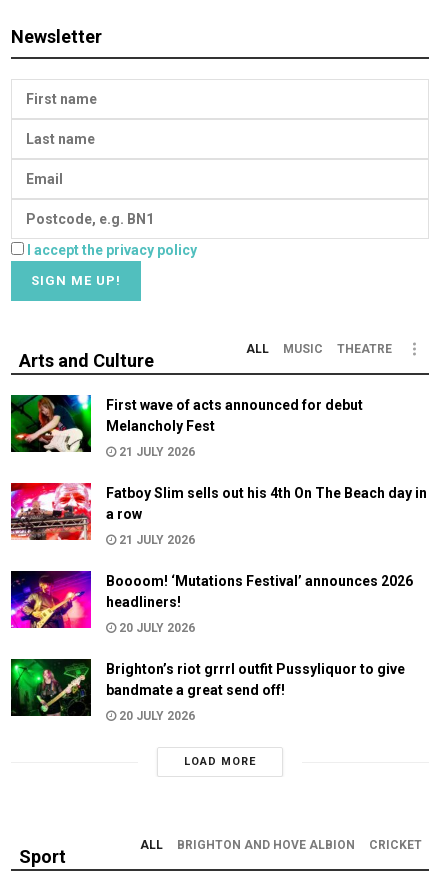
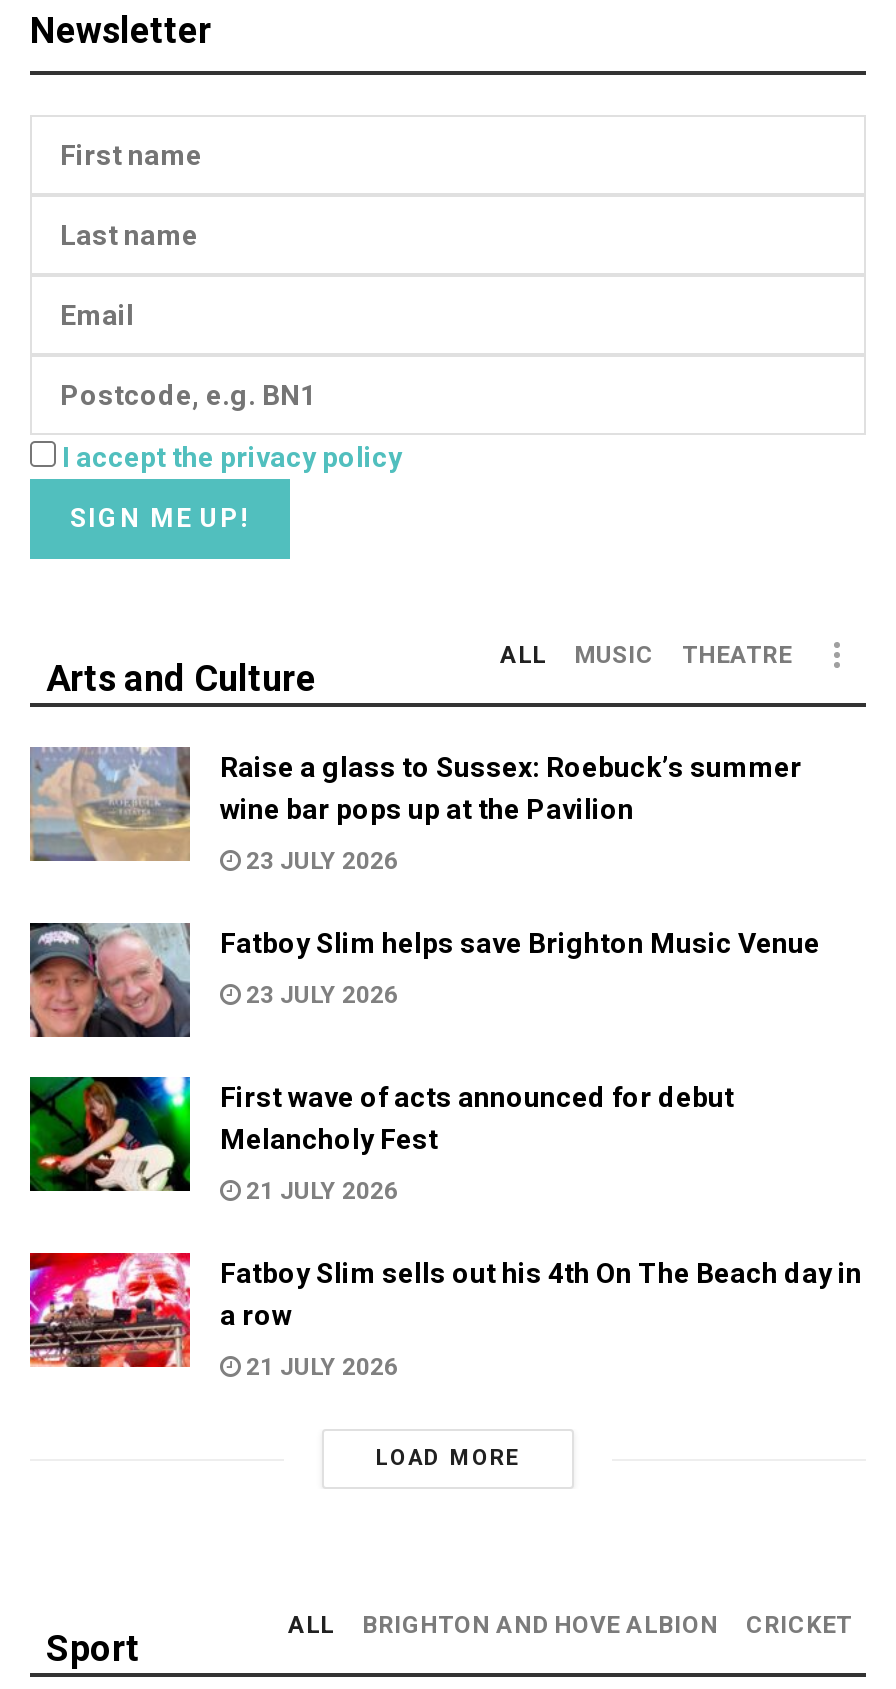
+ [image]

+ [image]
+ Raise a glass to Sussex: Roebuck’s summer
+ wine bar pops up at the Pavilion
+ 23 JULY 2026
+ Fatboy Slim helps save Brighton Music Venue
+ 23 JULY 2026

moved down: [image] | First wave of acts announced for debut | Melancholy Fest | 21 JULY 2026 | Fatboy Slim sells out his 4th On The Beach day in | a row | 21 JULY 2026

- [image]
- Boooom! ‘Mutations Festival’ announces 2026
- headliners!
- 20 JULY 2026
- Brighton’s riot grrrl outfit Pussyliquor to give
- bandmate a great send off!
- 20 JULY 2026

- [image]
